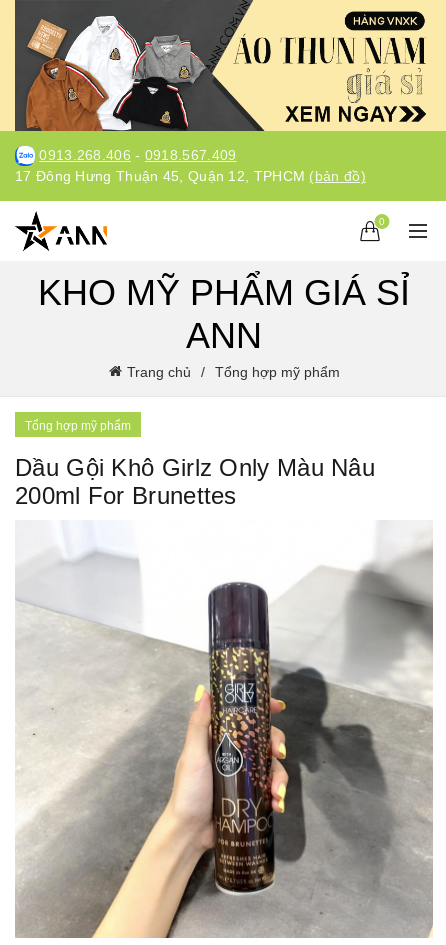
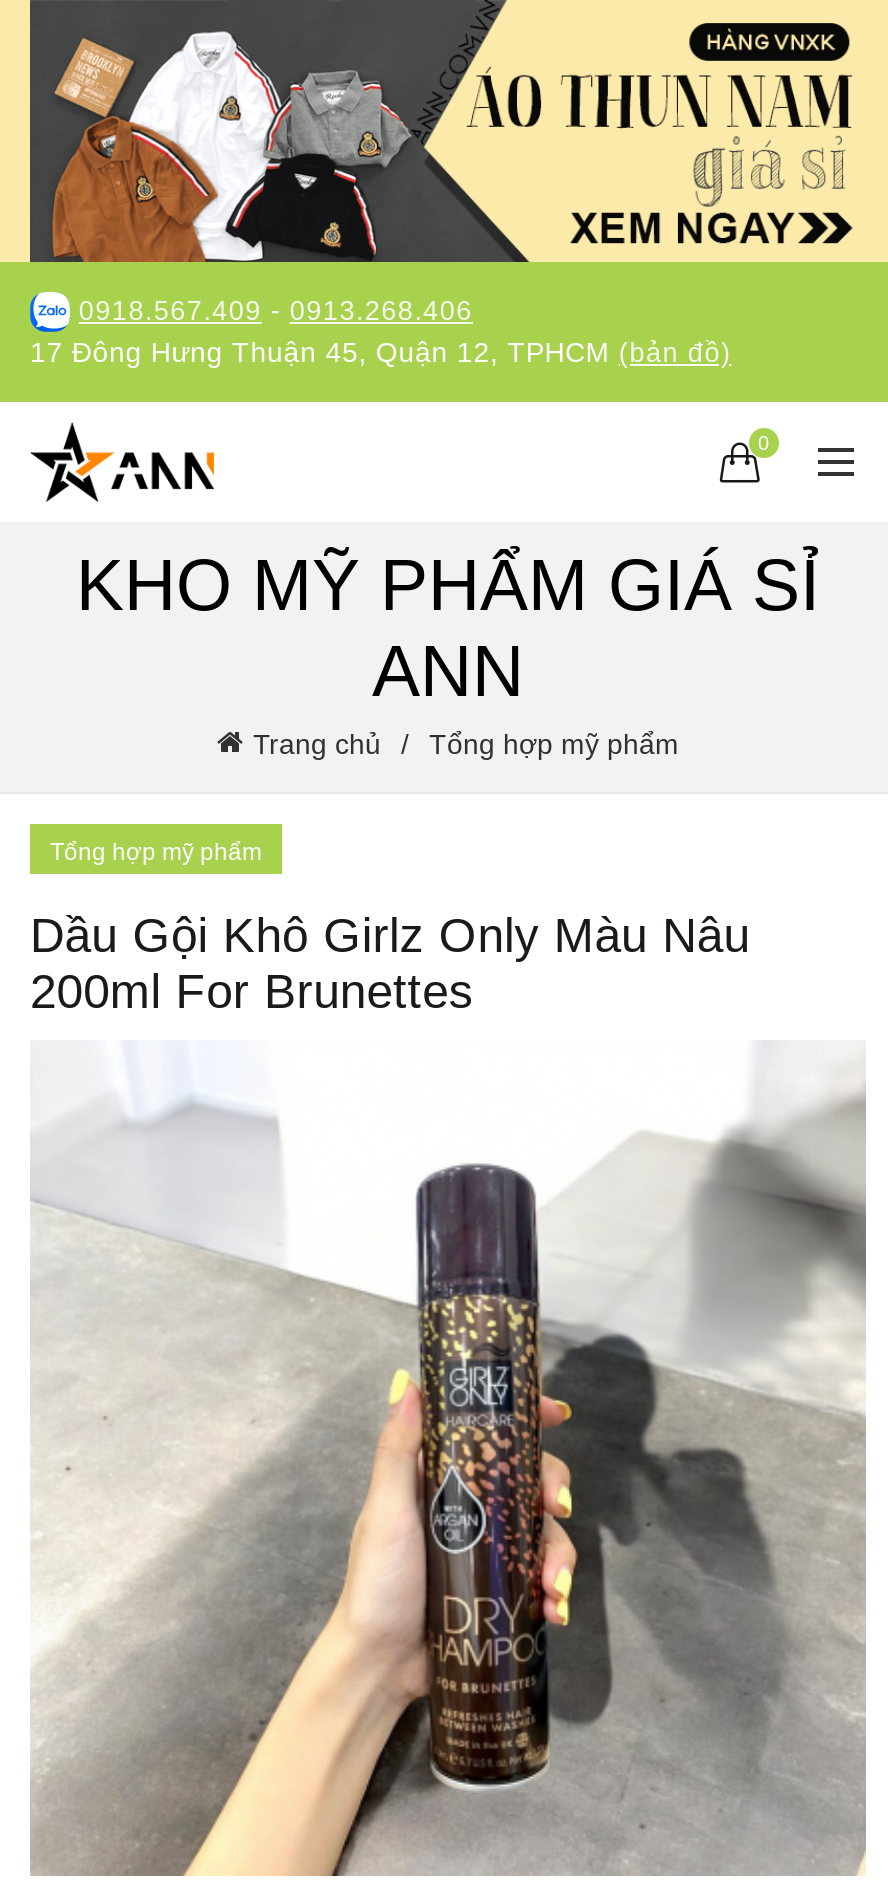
- 0913.268.406 - 0918.567.409
+ 0918.567.409 - 0913.268.406
